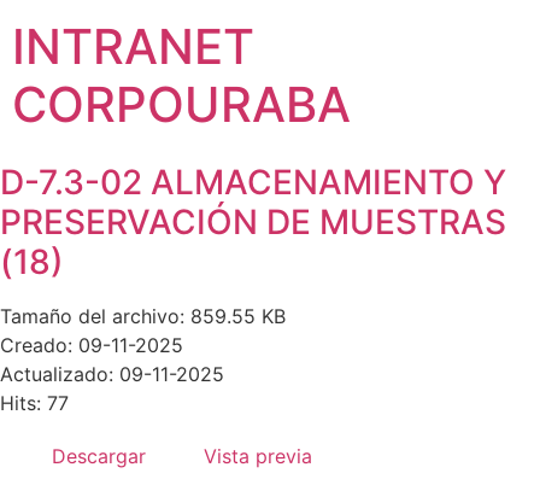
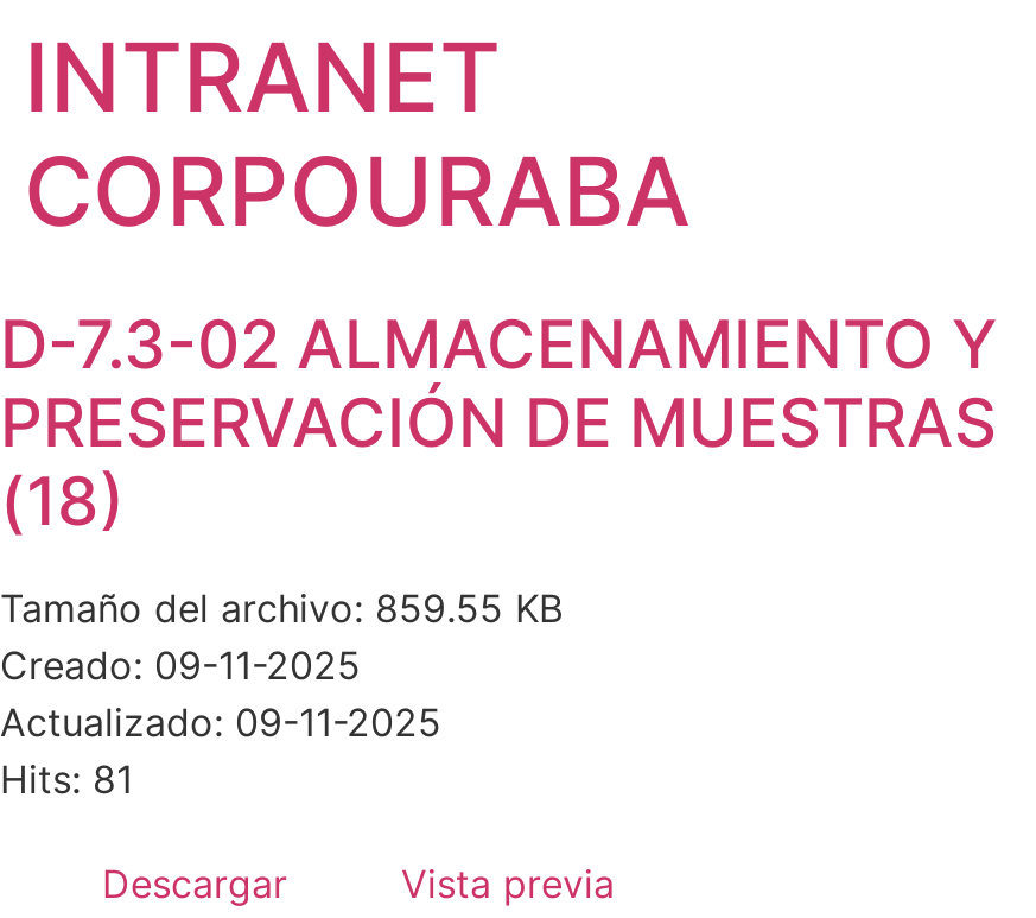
- Hits: 77
+ Hits: 81
